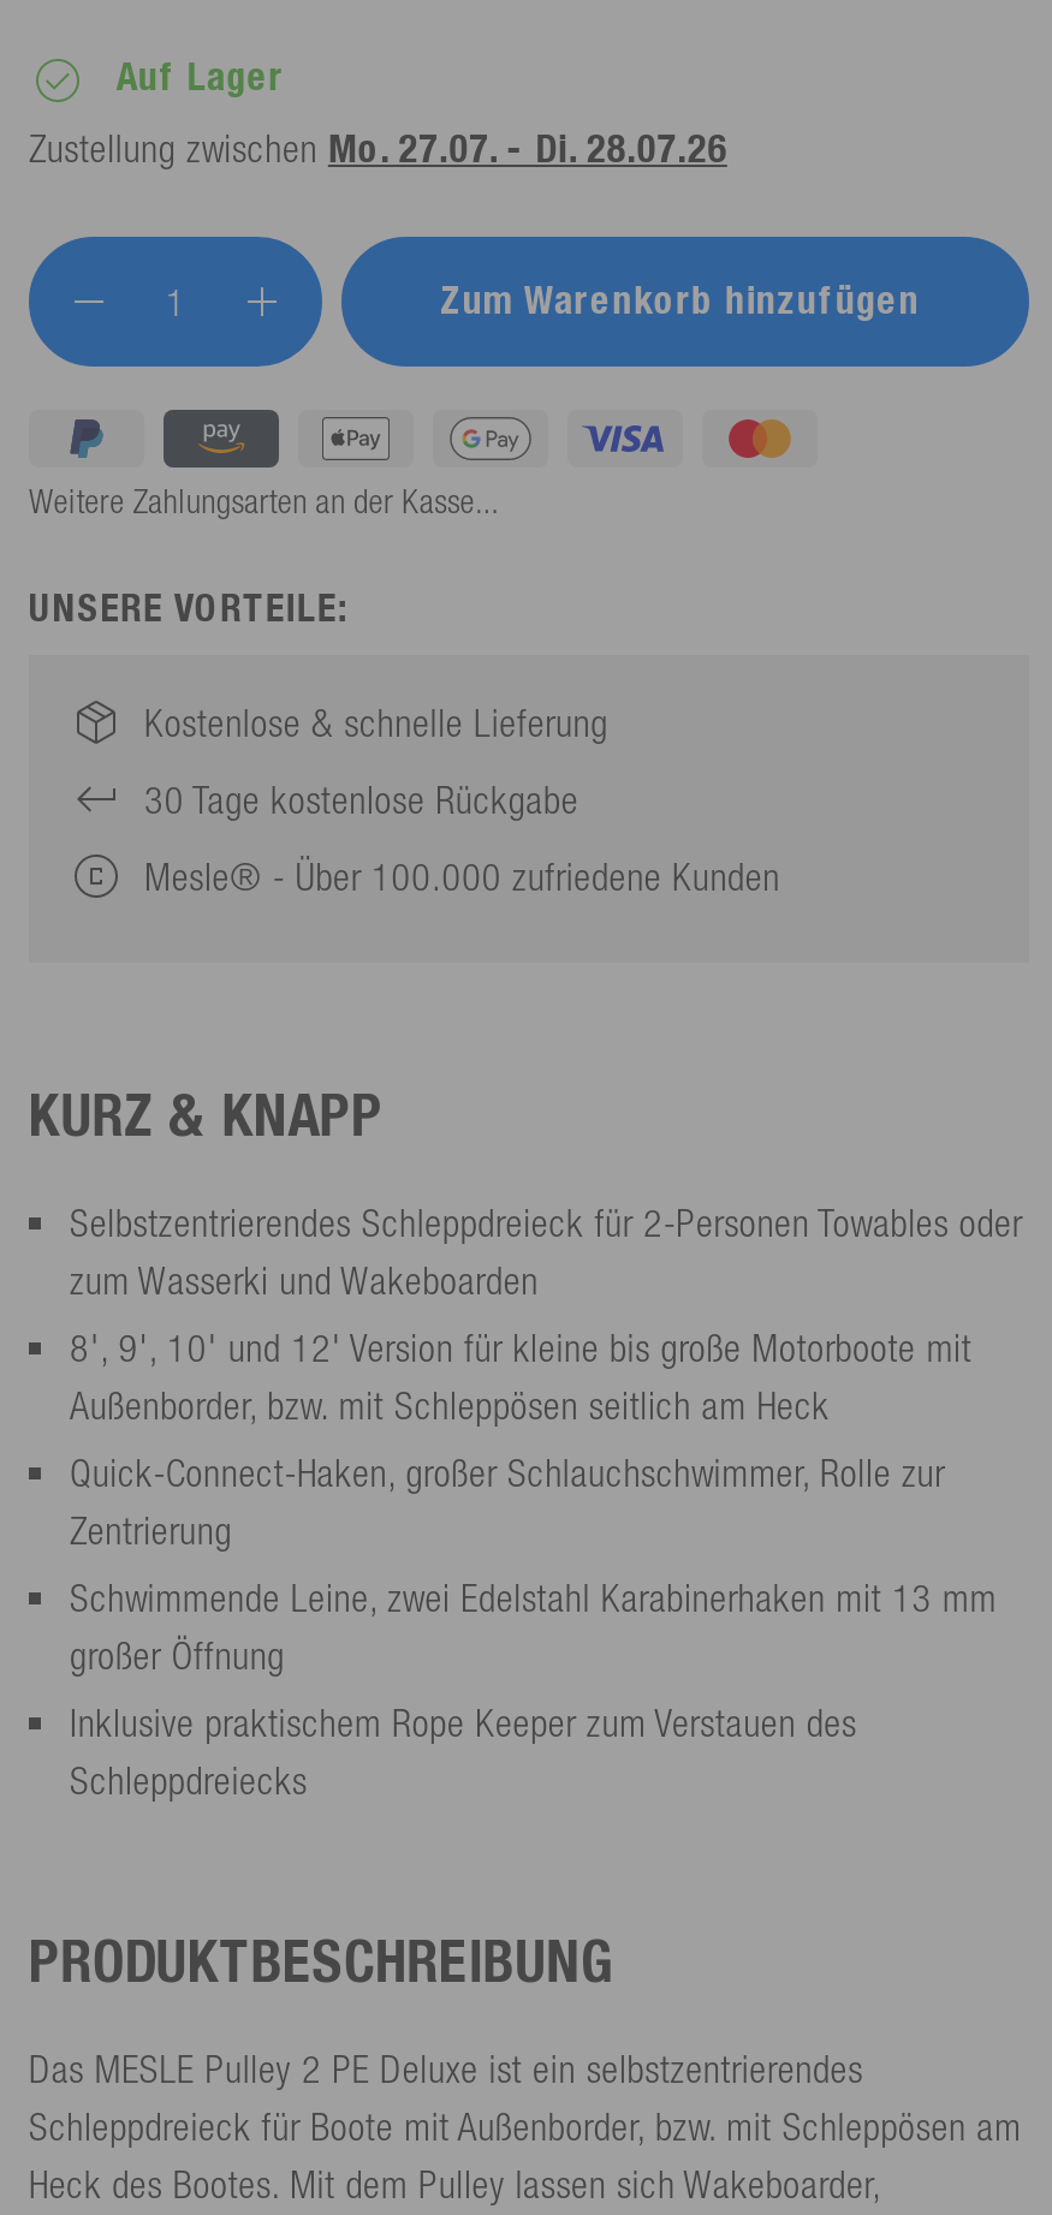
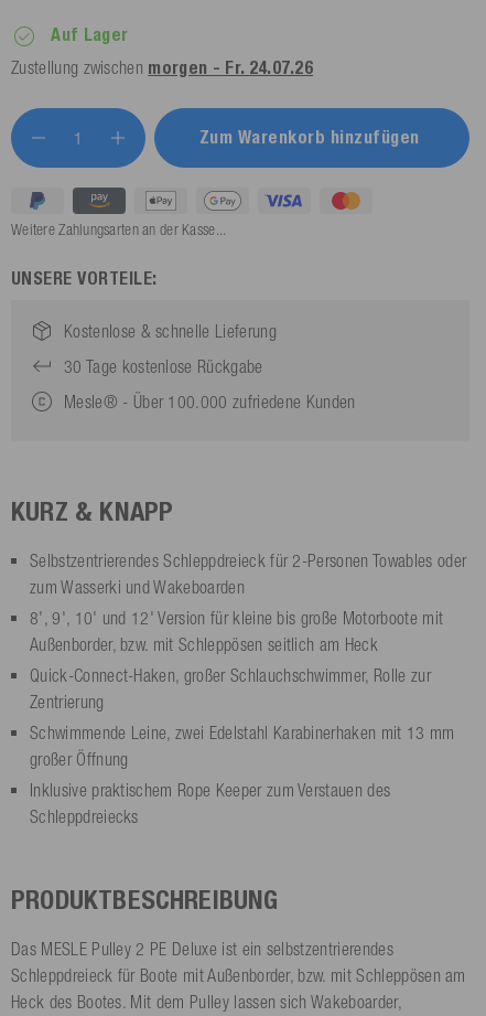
- Zustellung zwischen Mo. 27.07. - Di. 28.07.26
+ Zustellung zwischen morgen - Fr. 24.07.26
